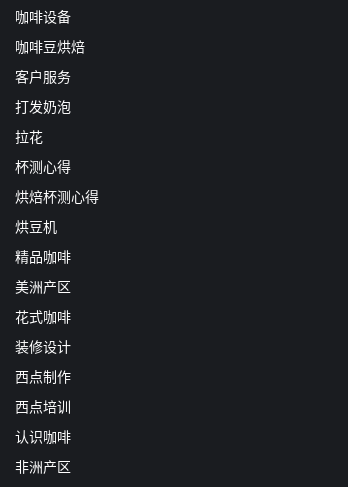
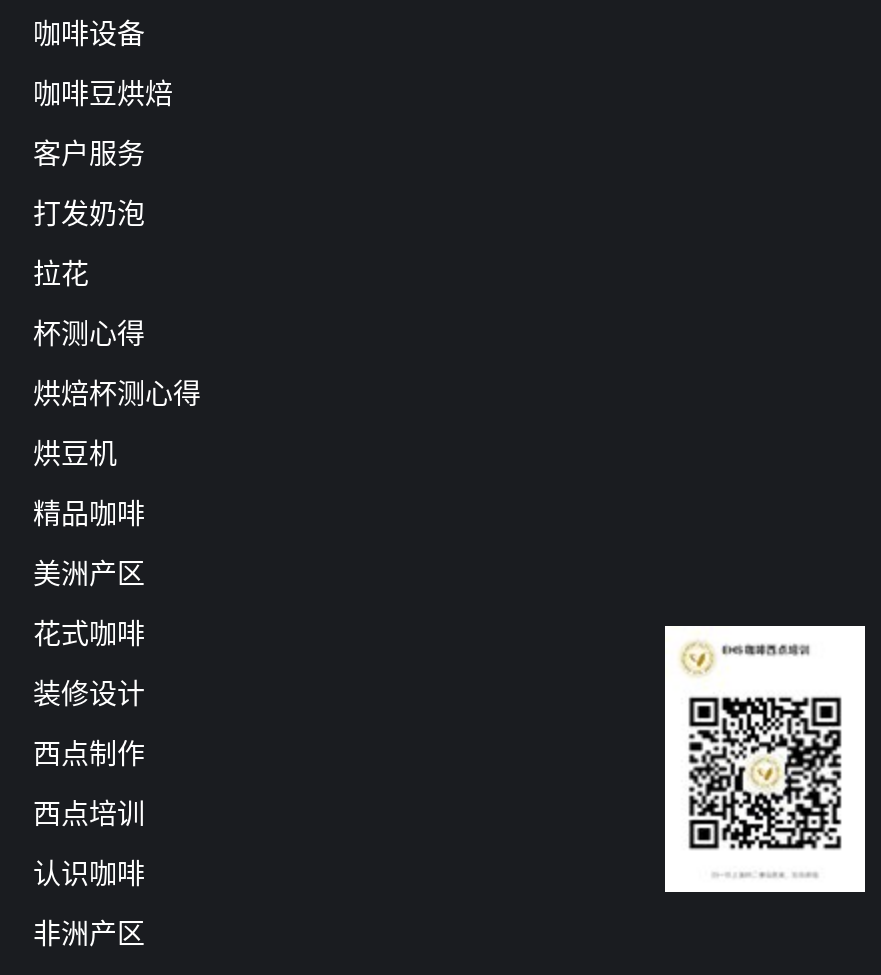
+ [image]
